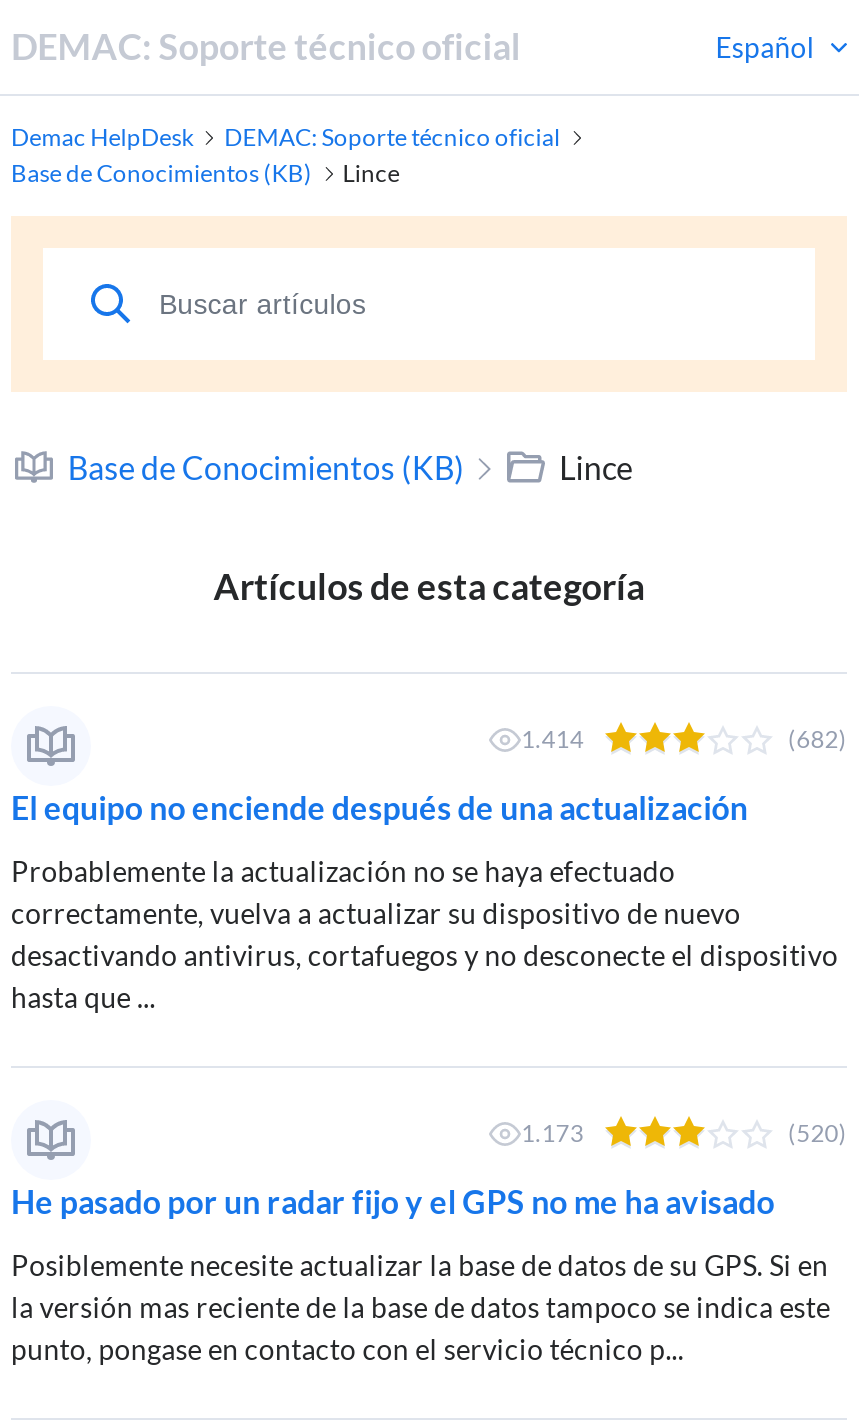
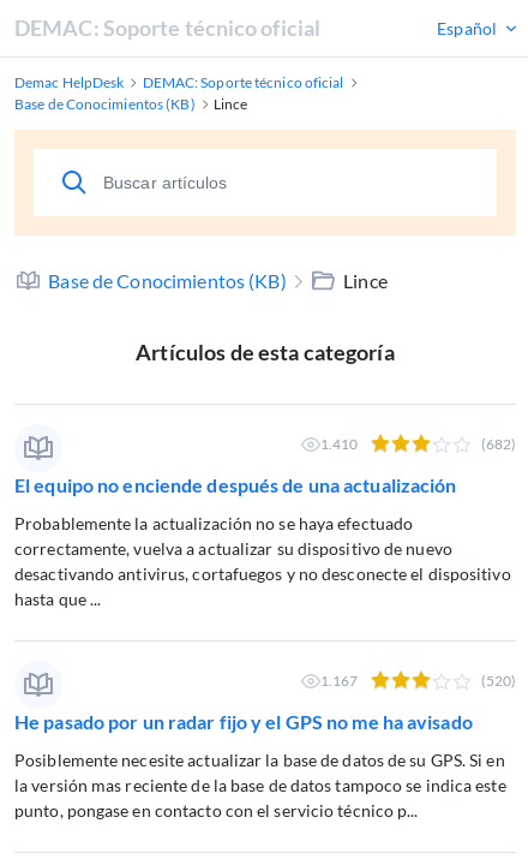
- 1.414
+ 1.410

- 1.173
+ 1.167
